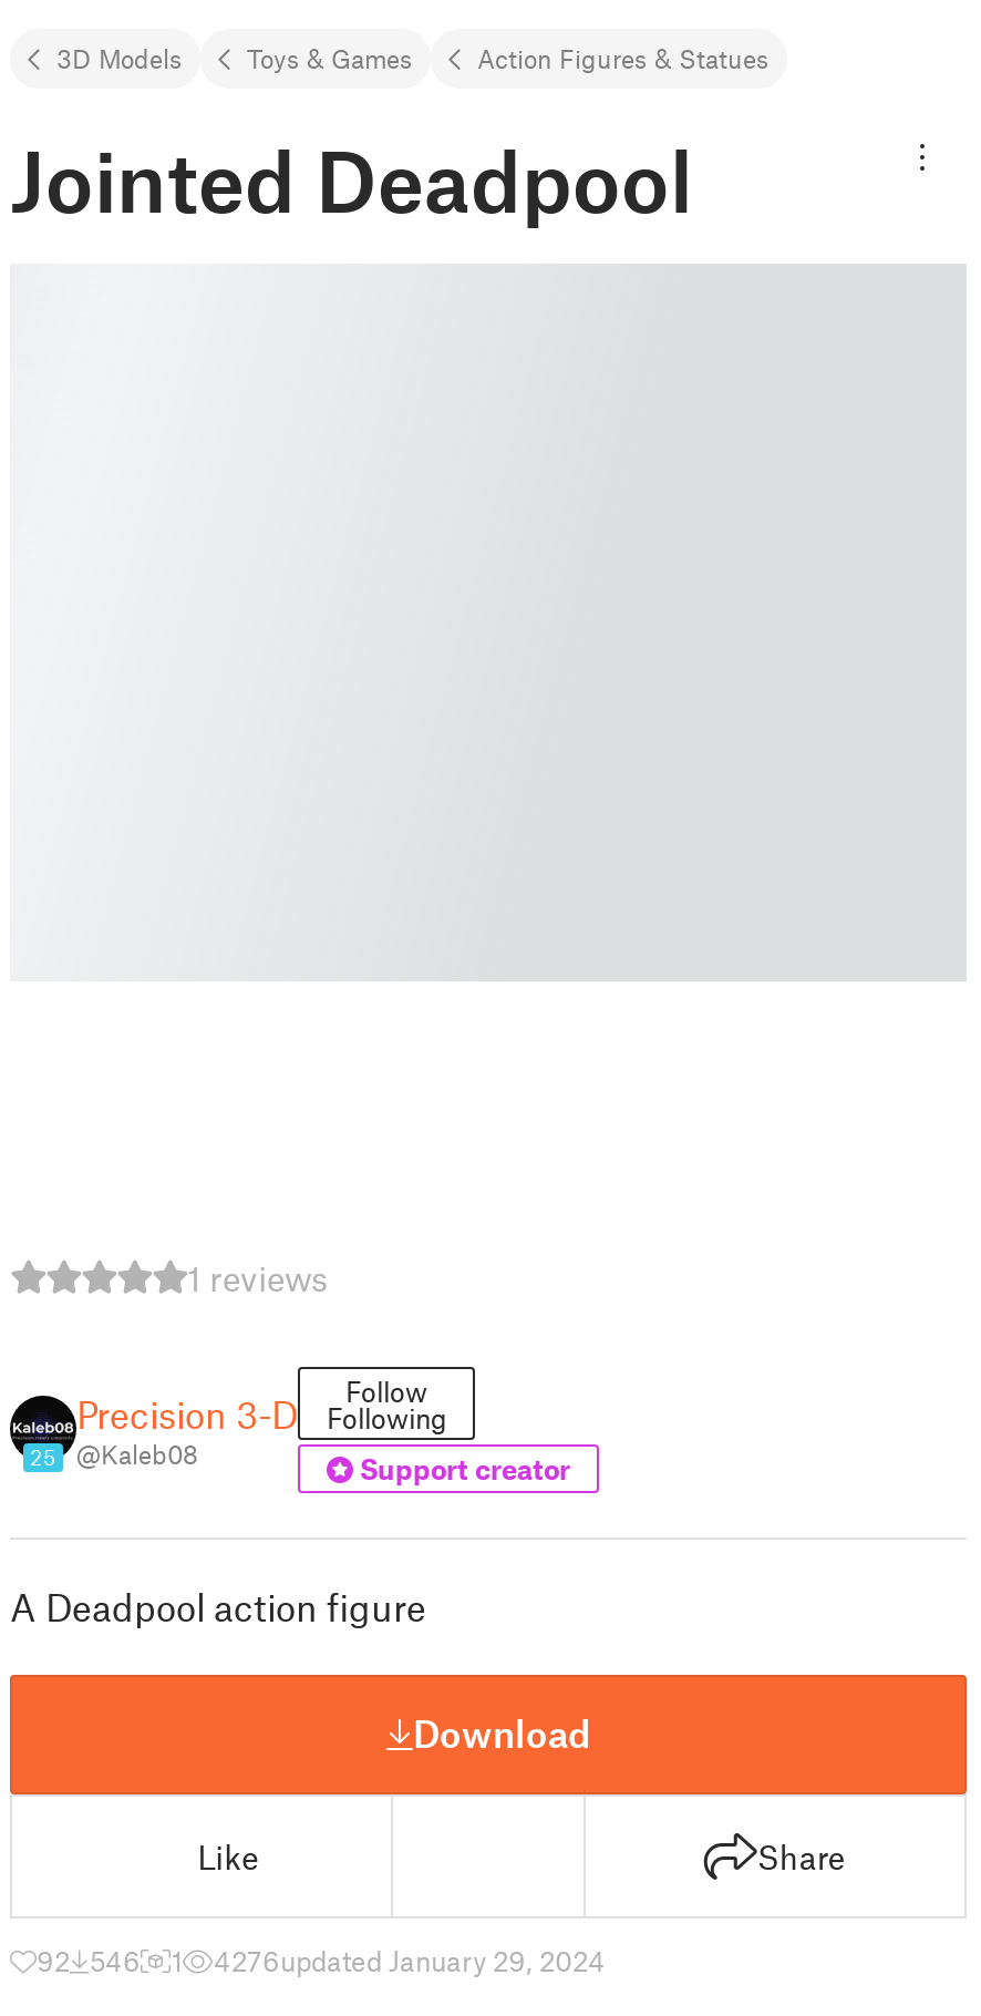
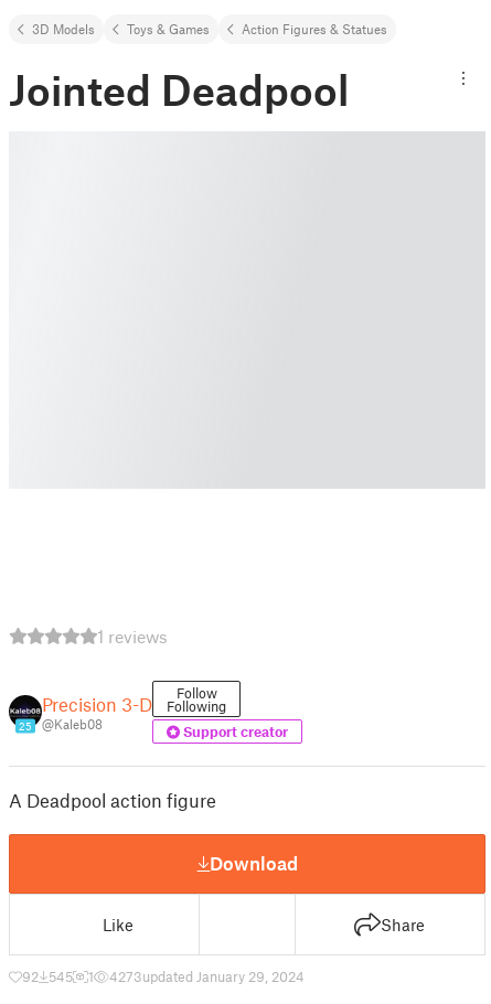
- 92 546
+ 92 545

- 4276updated January 29, 2024
+ 4273updated January 29, 2024
